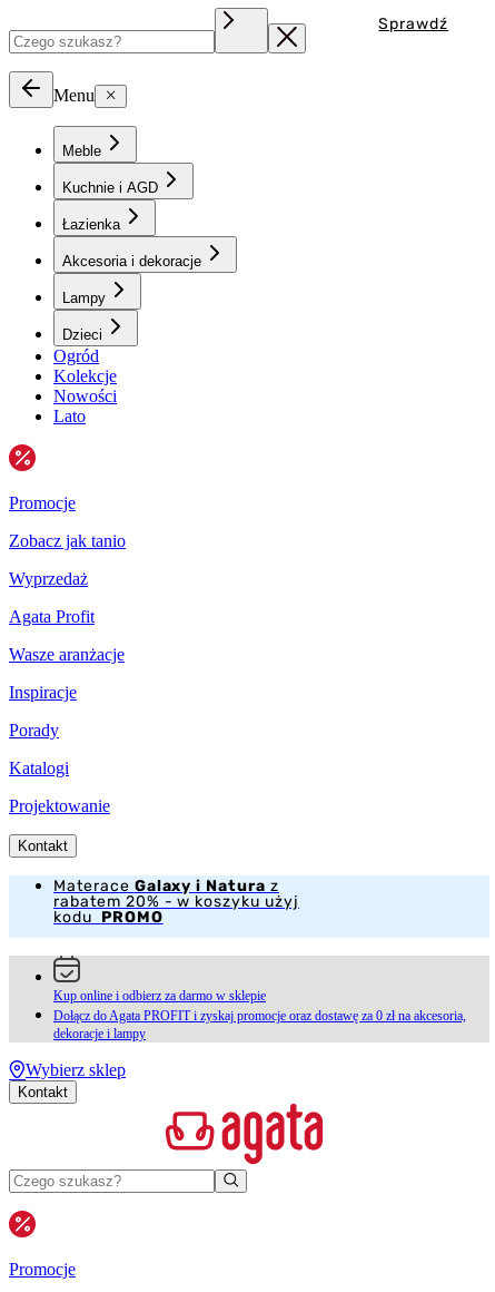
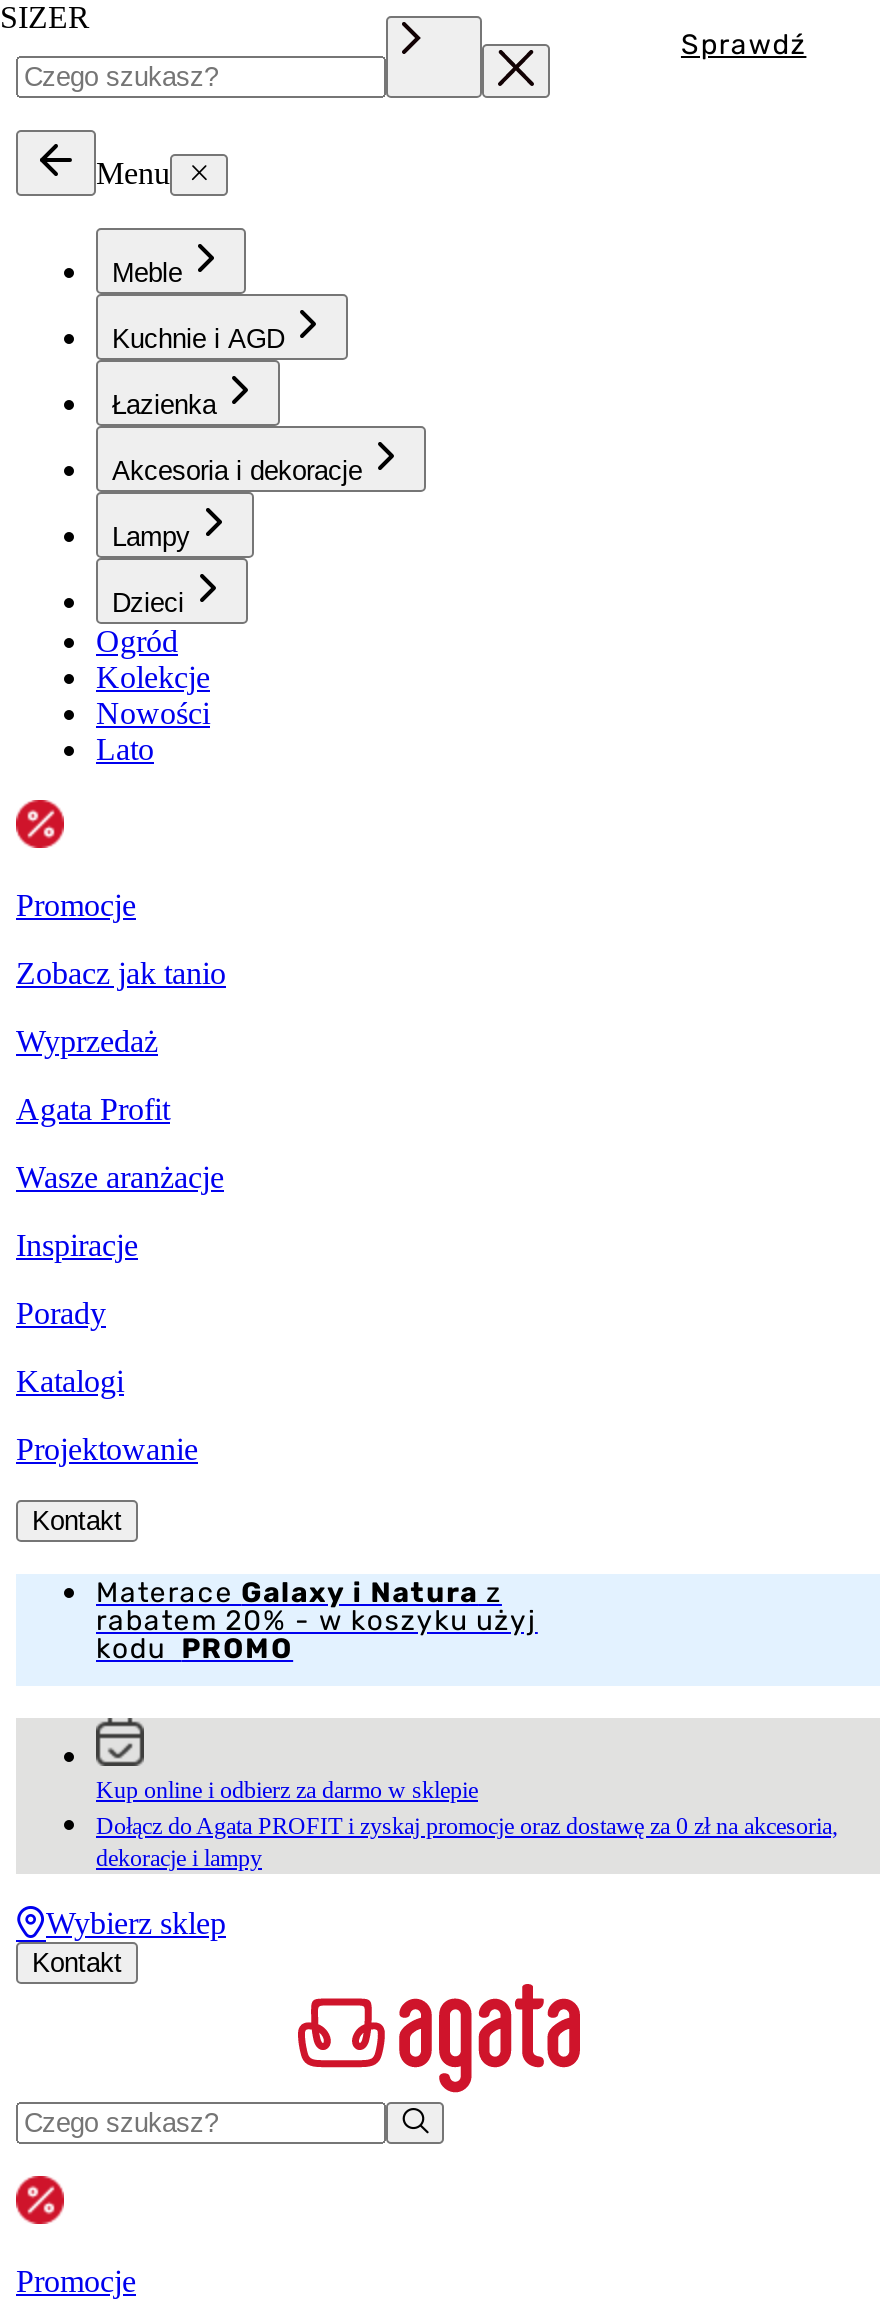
+ SIZER
